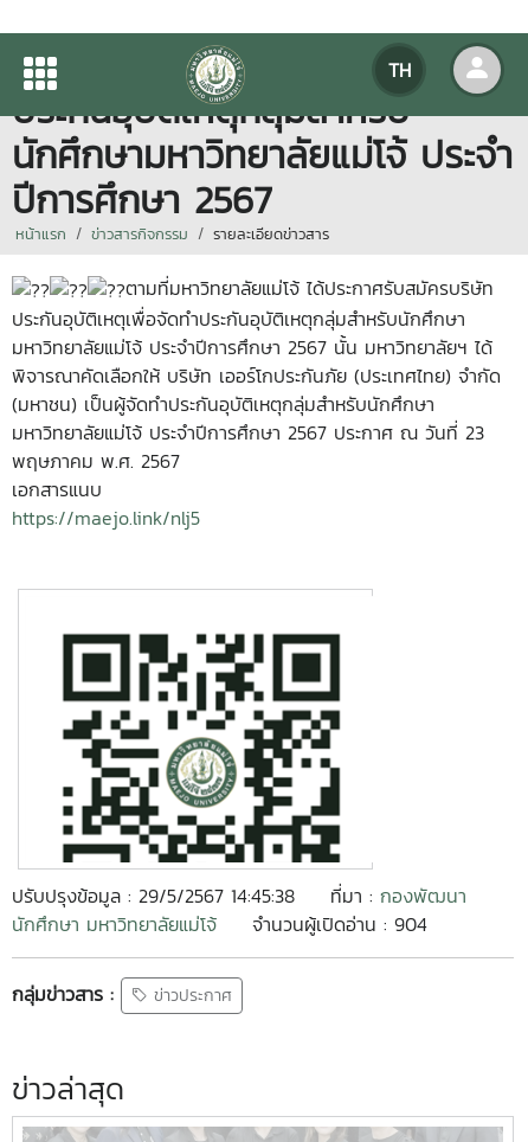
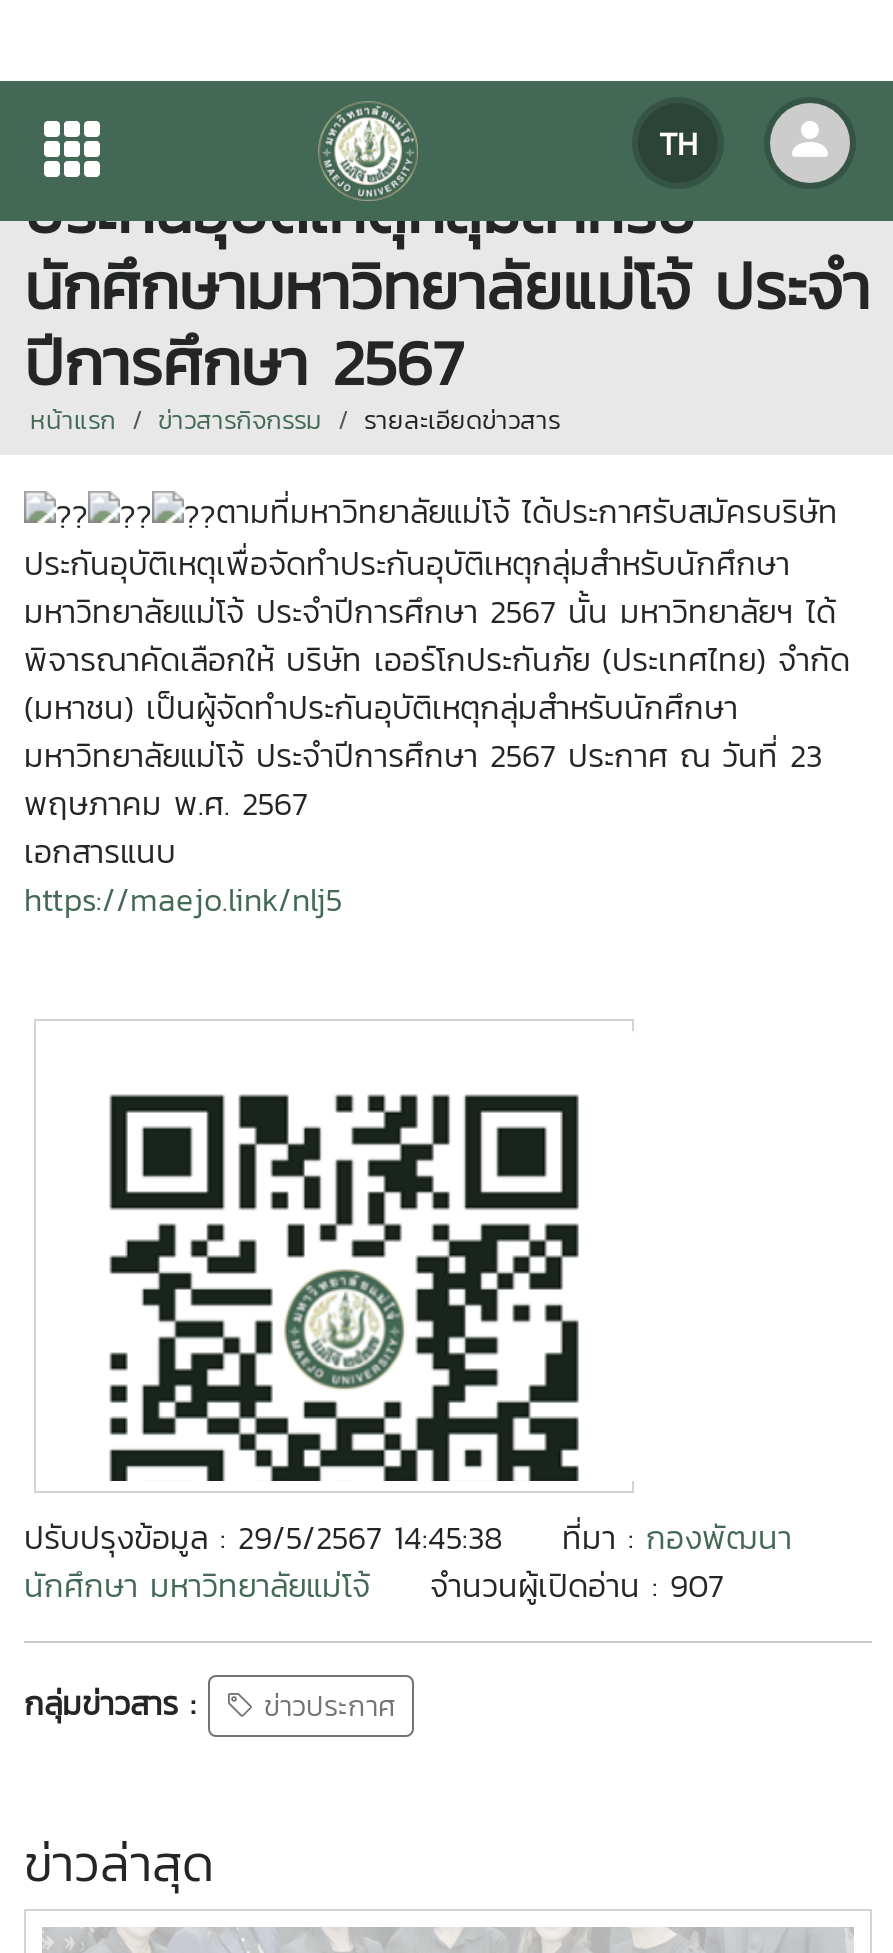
- จำนวนผู้เปิดอ่าน : 904
+ จำนวนผู้เปิดอ่าน : 907
